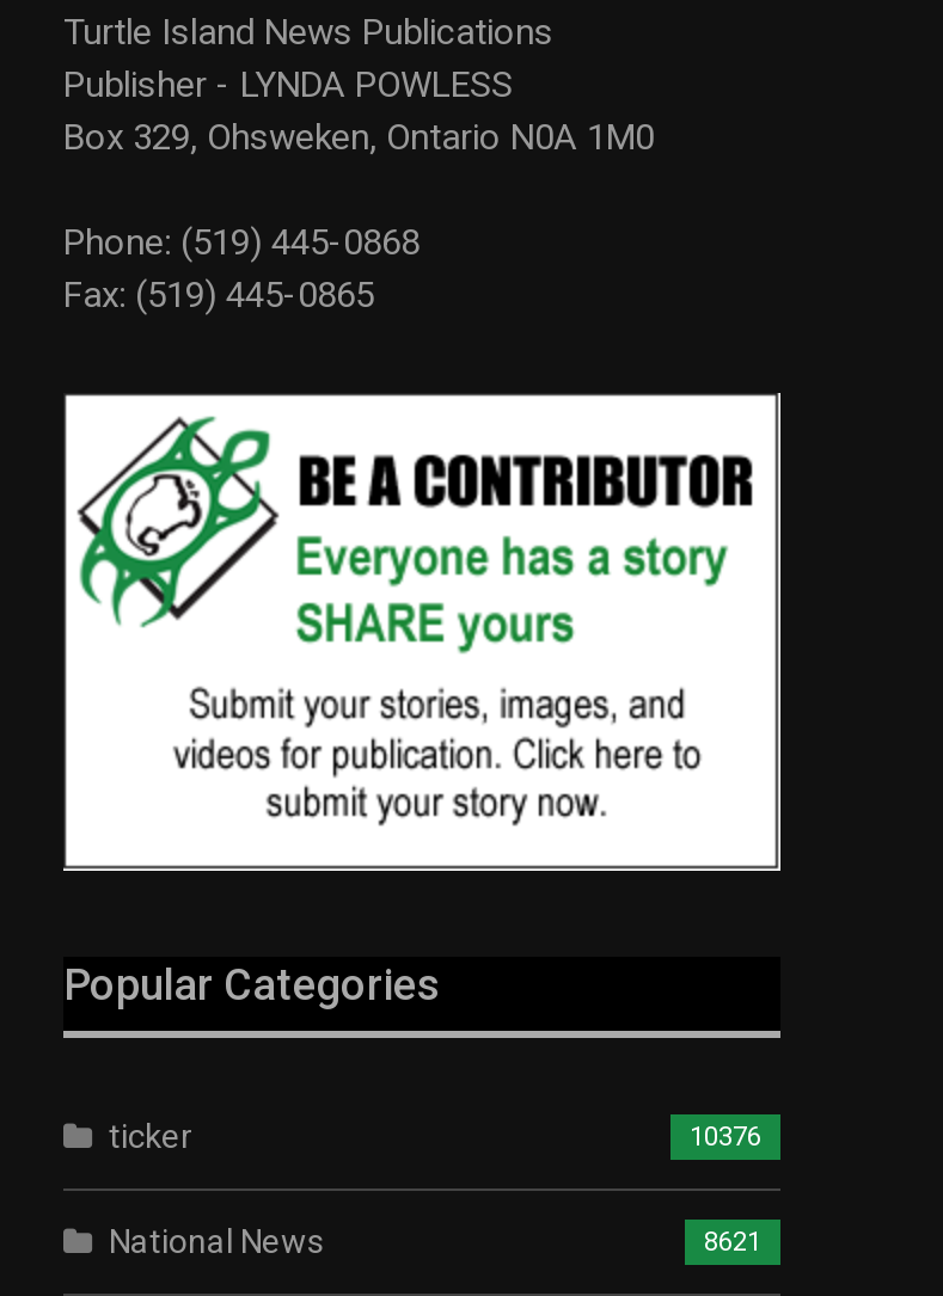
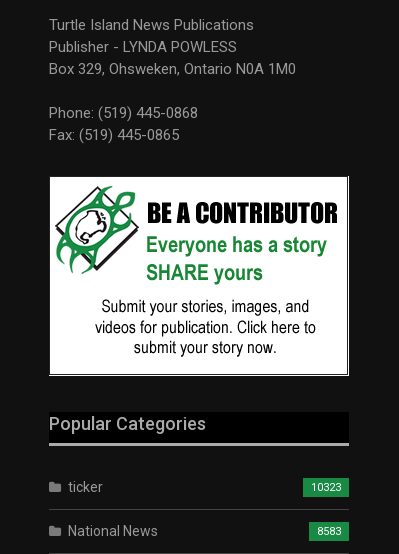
- 10376
+ 10323

- 8621
+ 8583
